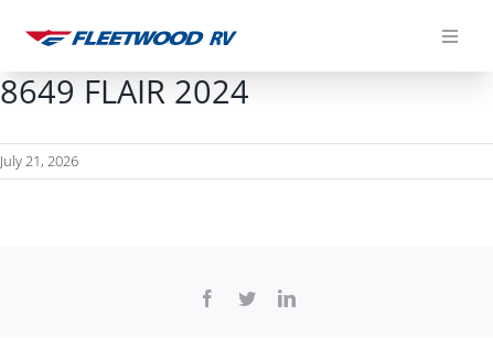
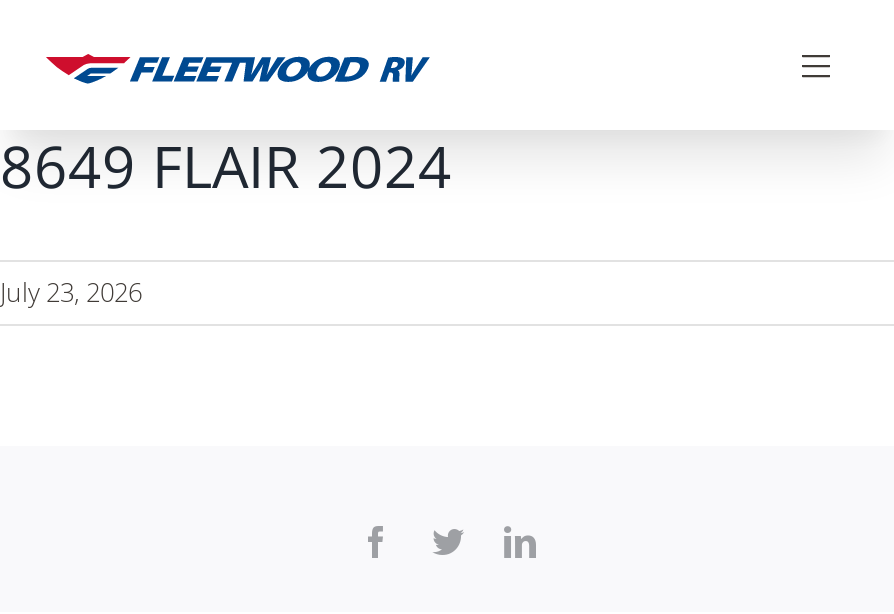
- July 21, 2026
+ July 23, 2026
